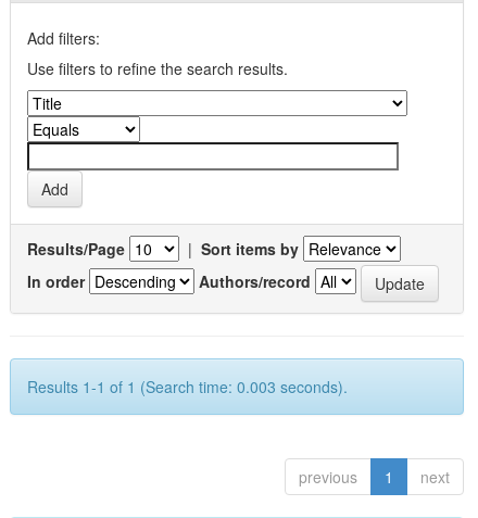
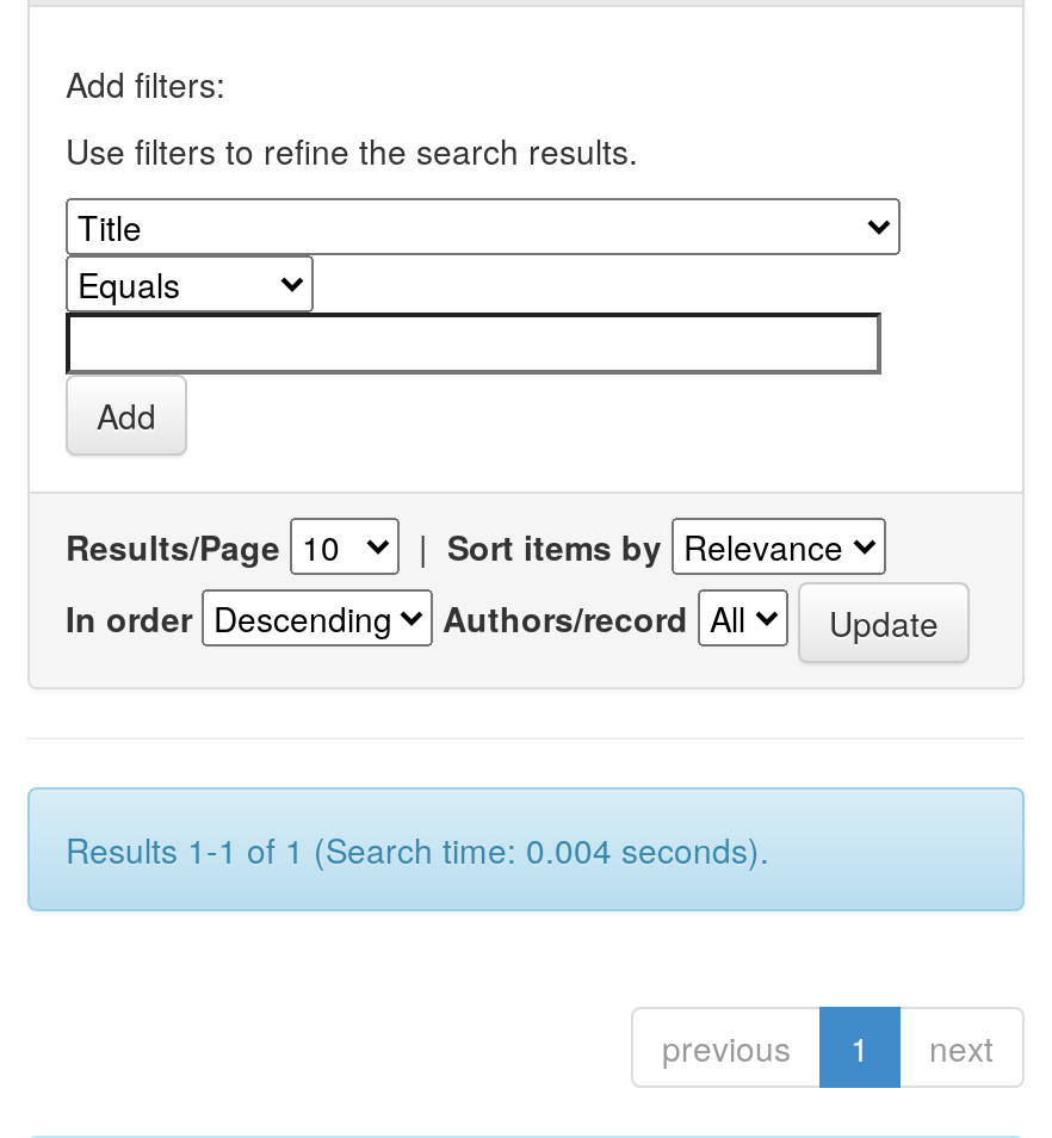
- Results 1-1 of 1 (Search time: 0.003 seconds).
+ Results 1-1 of 1 (Search time: 0.004 seconds).
